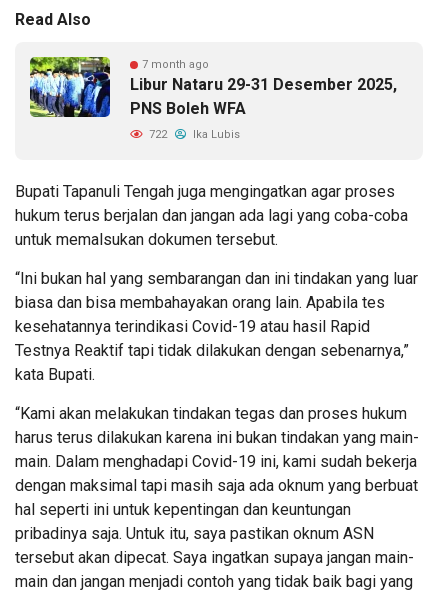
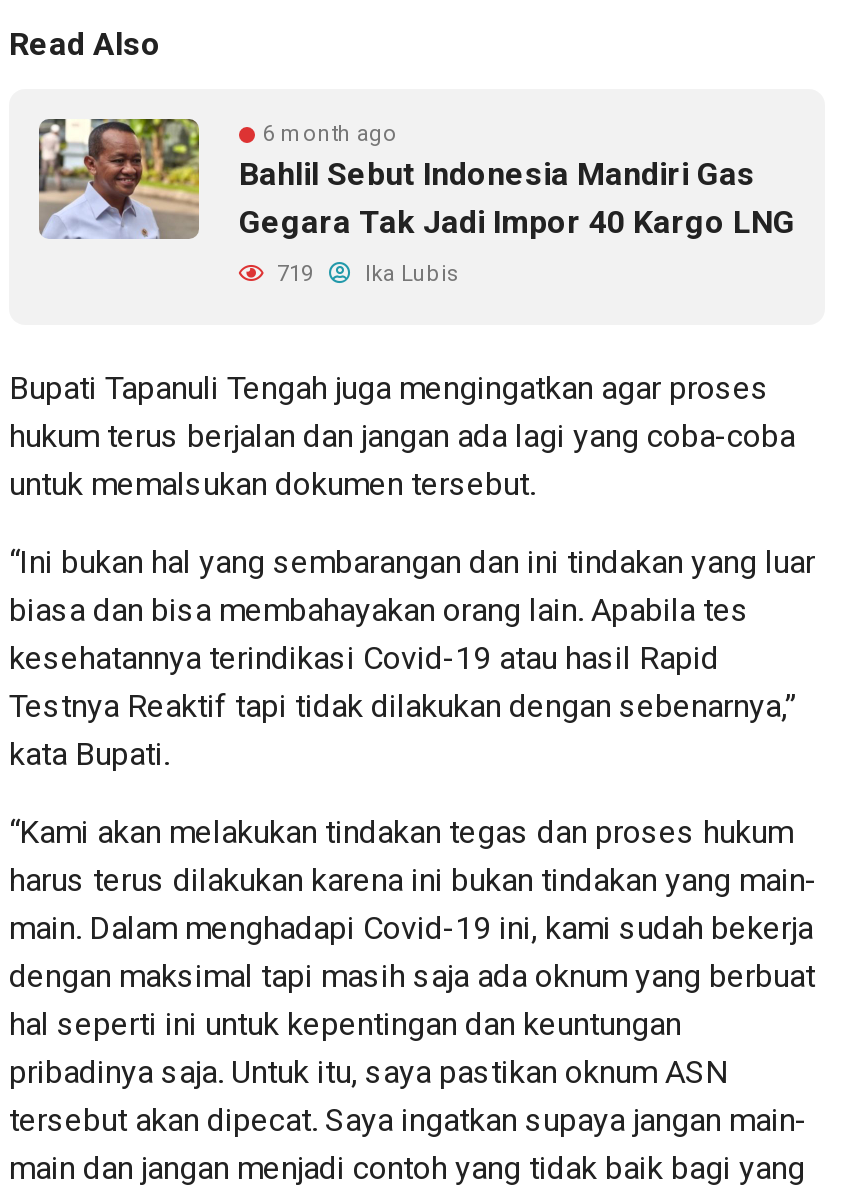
- [image]
- 7 month ago
- Libur Nataru 29-31 Desember 2025,
- PNS Boleh WFA
+ [image]
+ 6 month ago
+ Bahlil Sebut Indonesia Mandiri Gas
+ Gegara Tak Jadi Impor 40 Kargo LNG

- 722 Ika Lubis
+ 719 Ika Lubis
